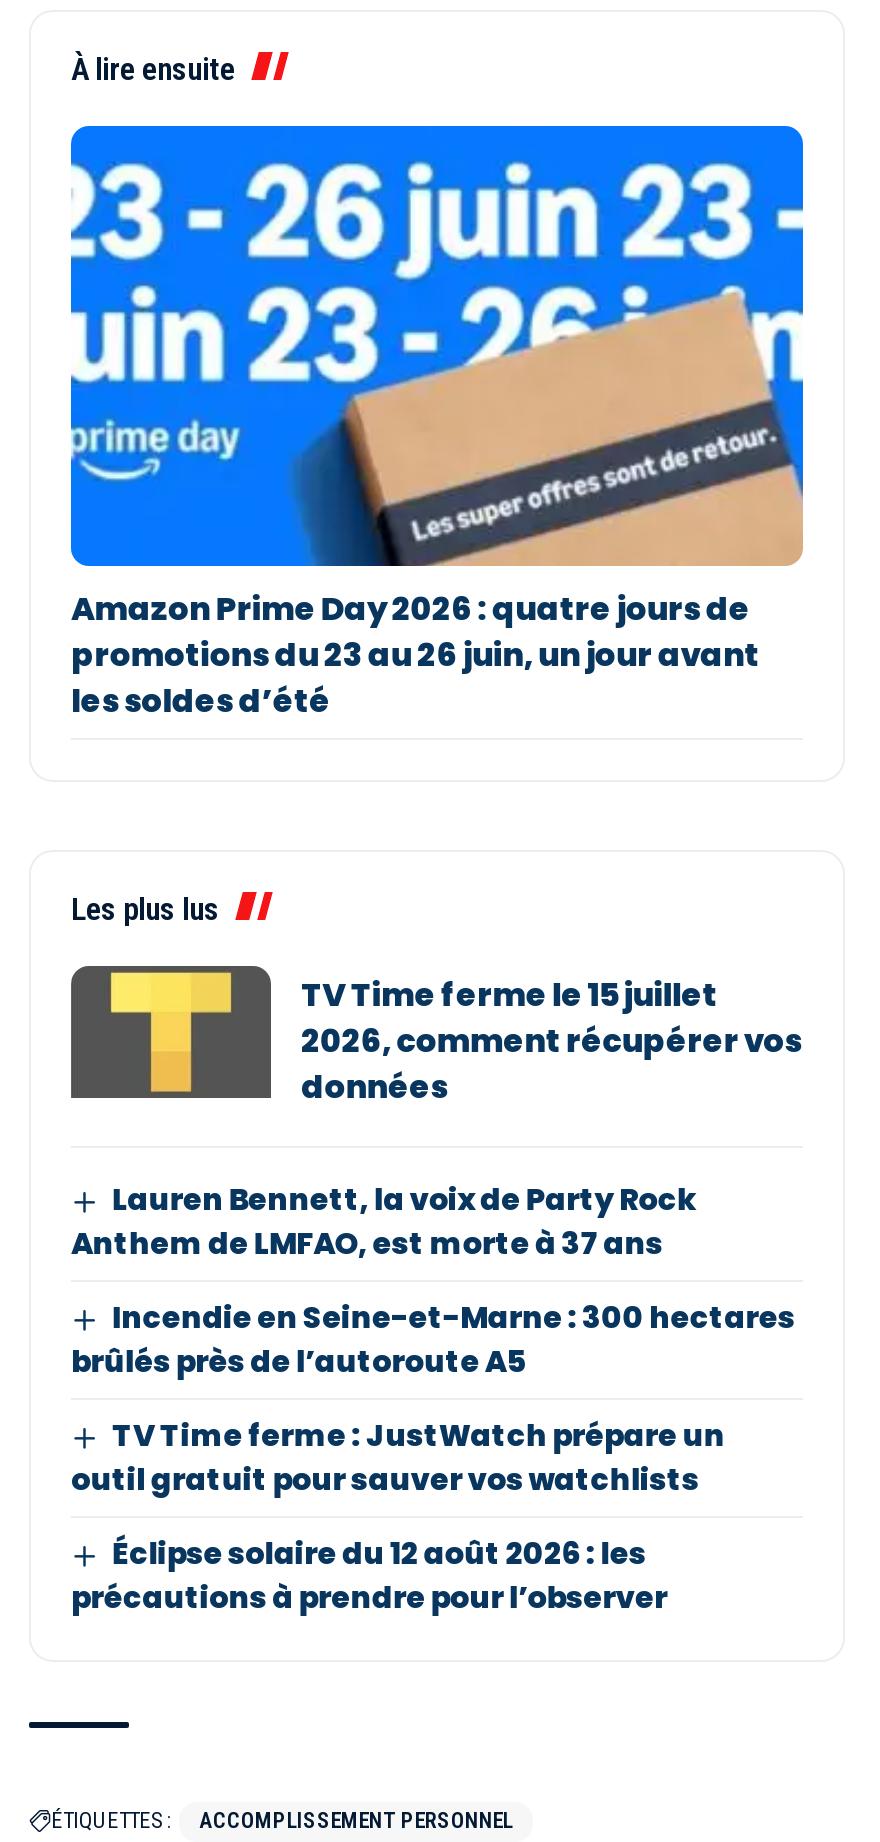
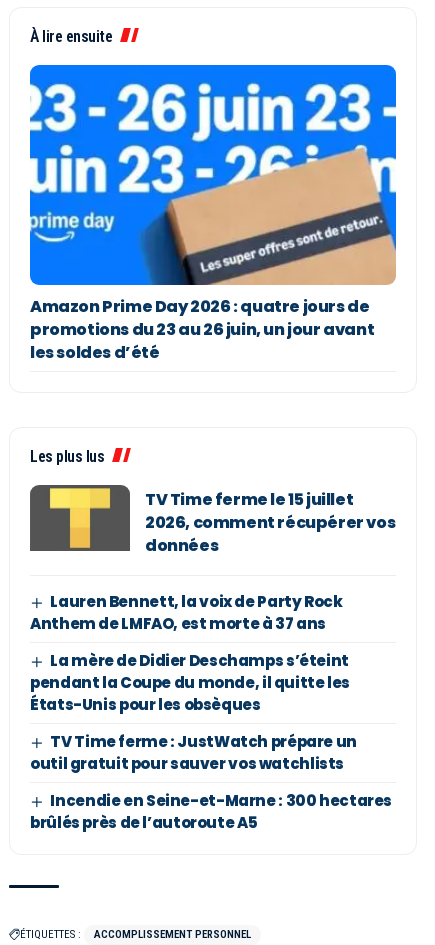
+ La mère de Didier Deschamps s’éteint
+ pendant la Coupe du monde, il quitte les
+ États-Unis pour les obsèques

moved down: Incendie en Seine-et-Marne : 300 hectares | brûlés près de l’autoroute A5

- Éclipse solaire du 12 août 2026 : les
- précautions à prendre pour l’observer
